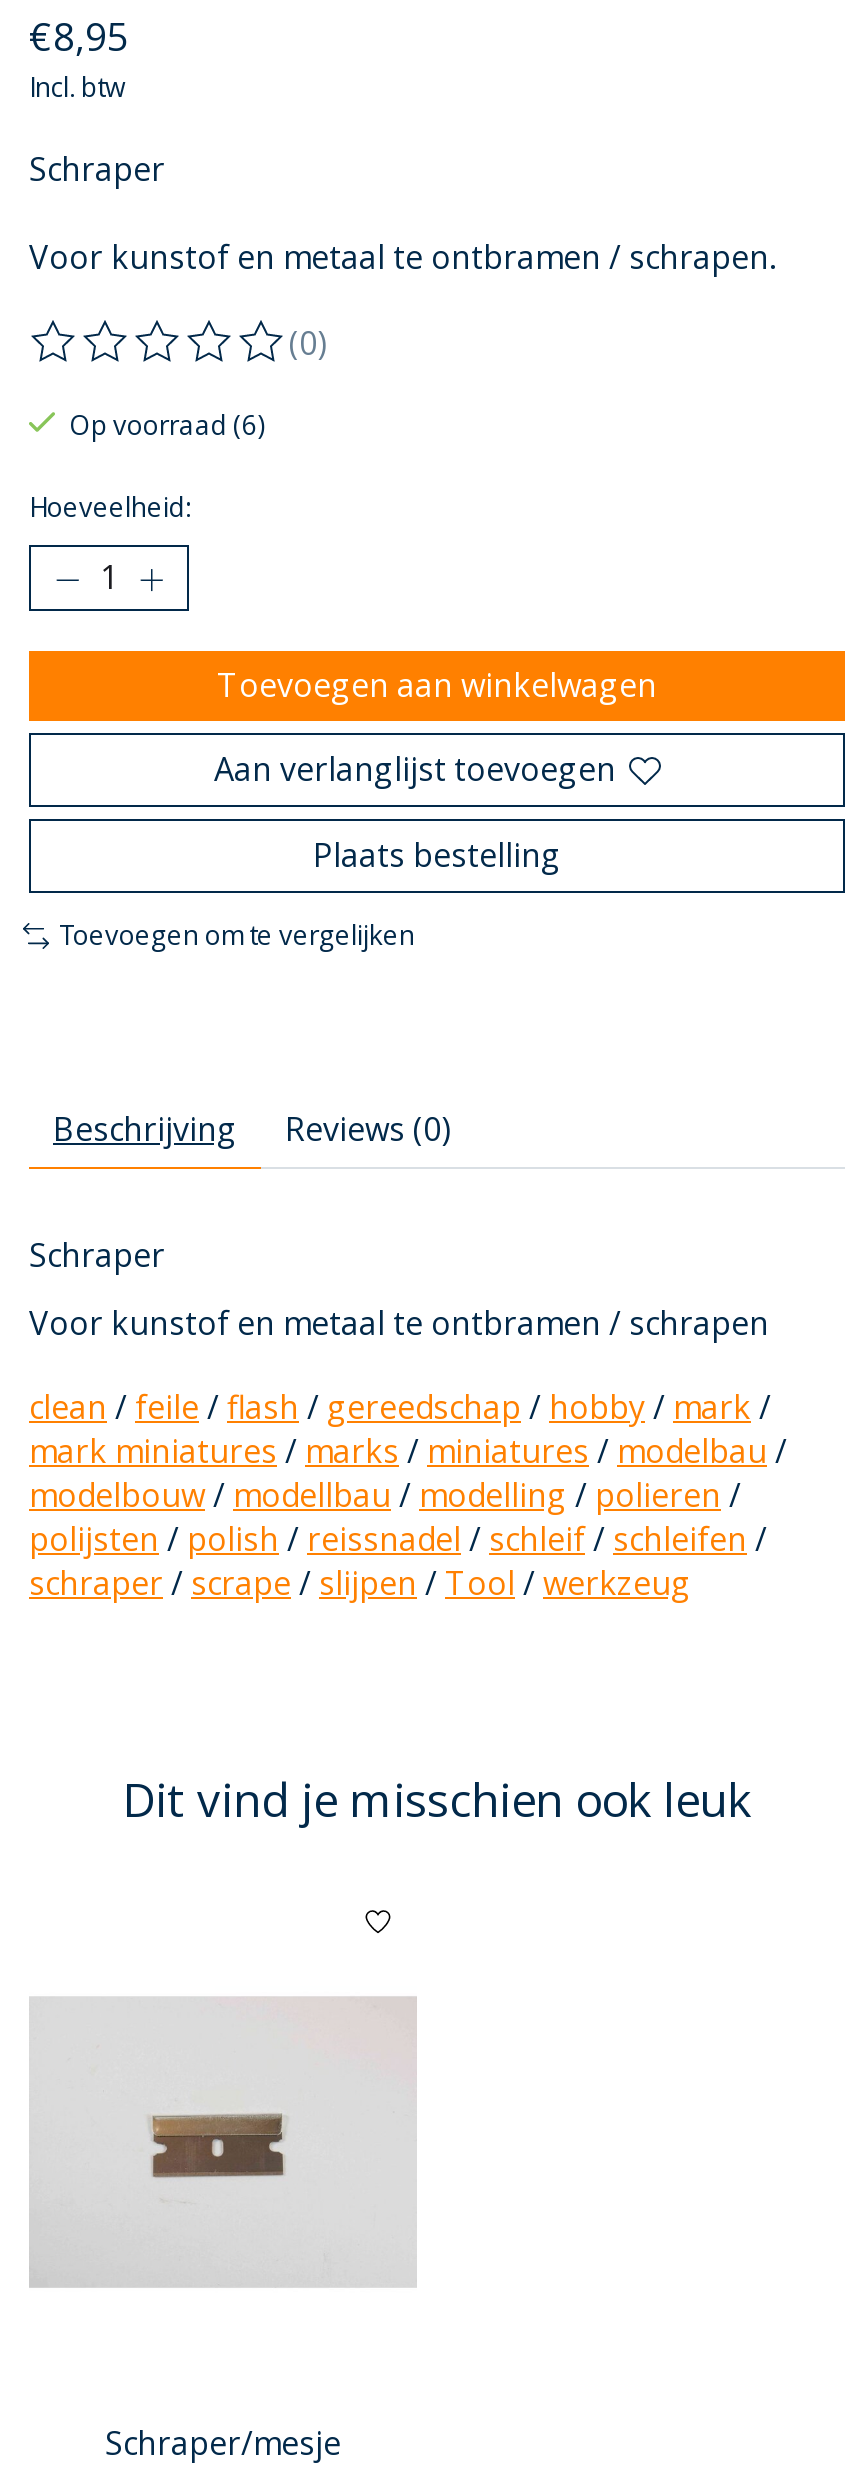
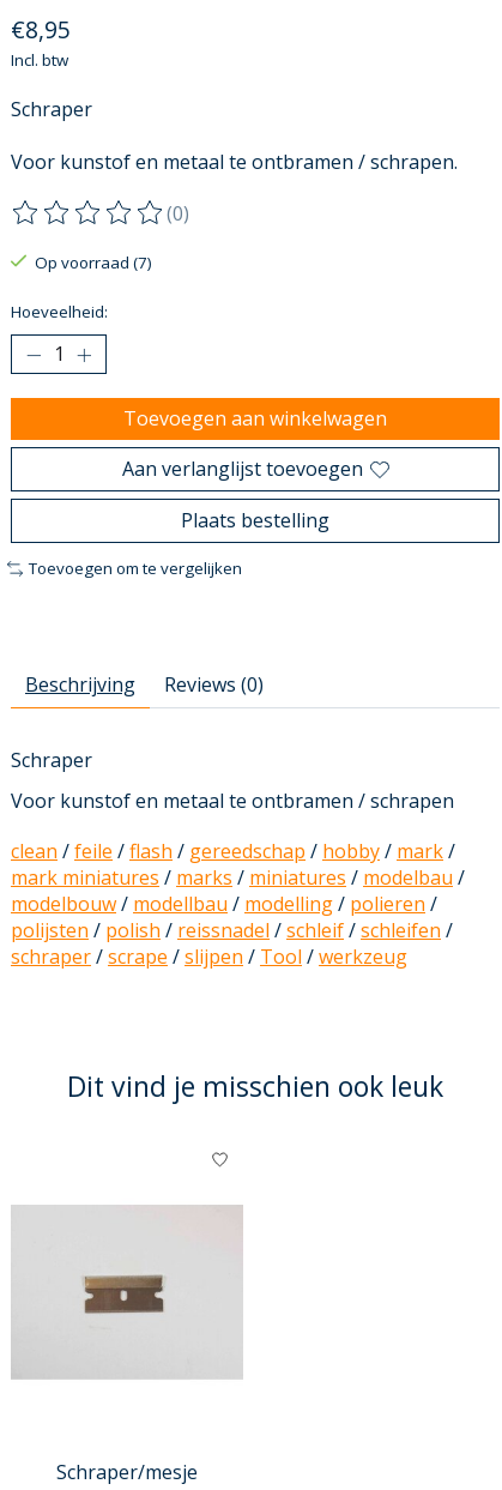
- Op voorraad (6)
+ Op voorraad (7)
